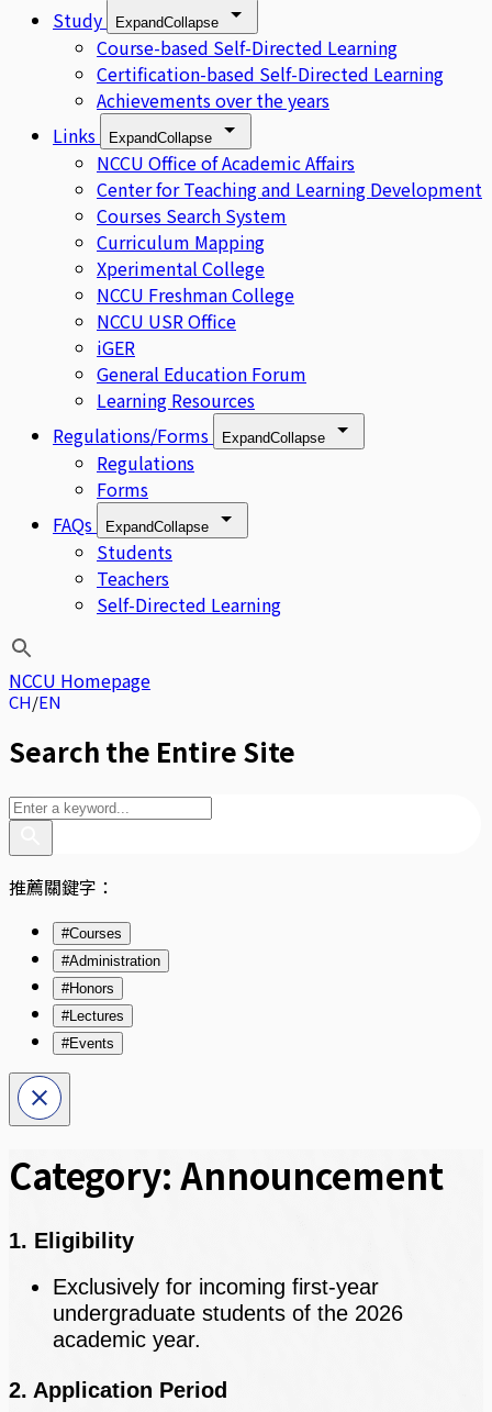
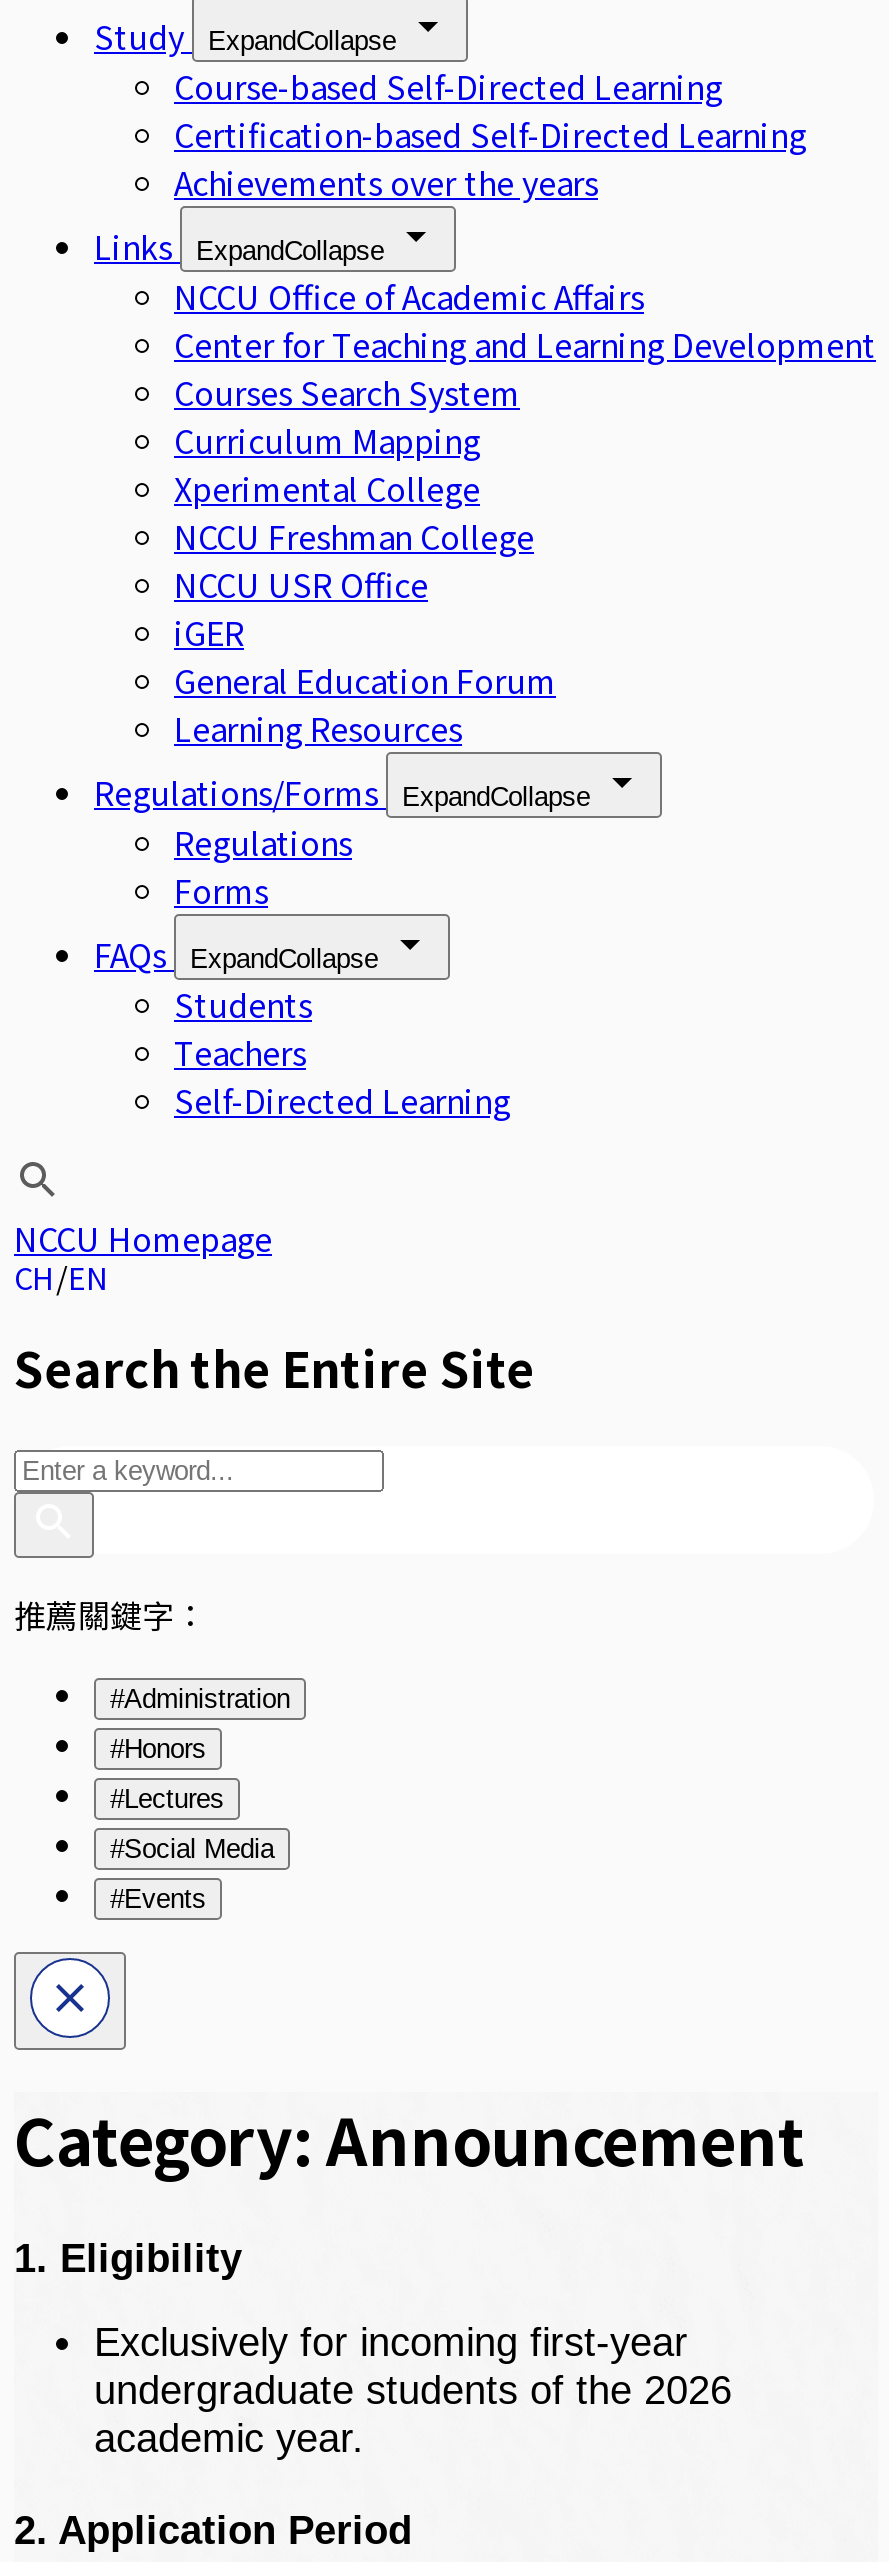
- #Courses

moved up: #Administration | #Honors | #Lectures

+ #Social Media
